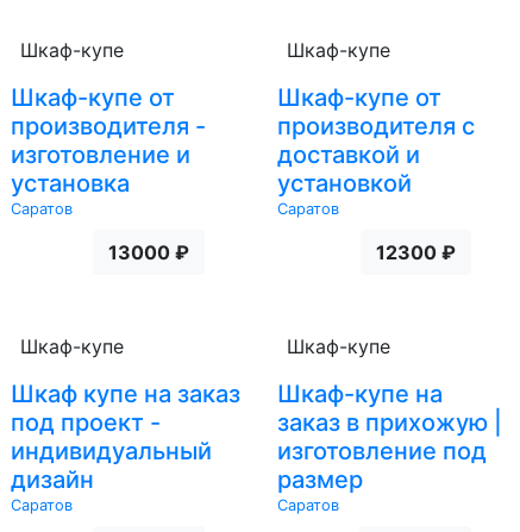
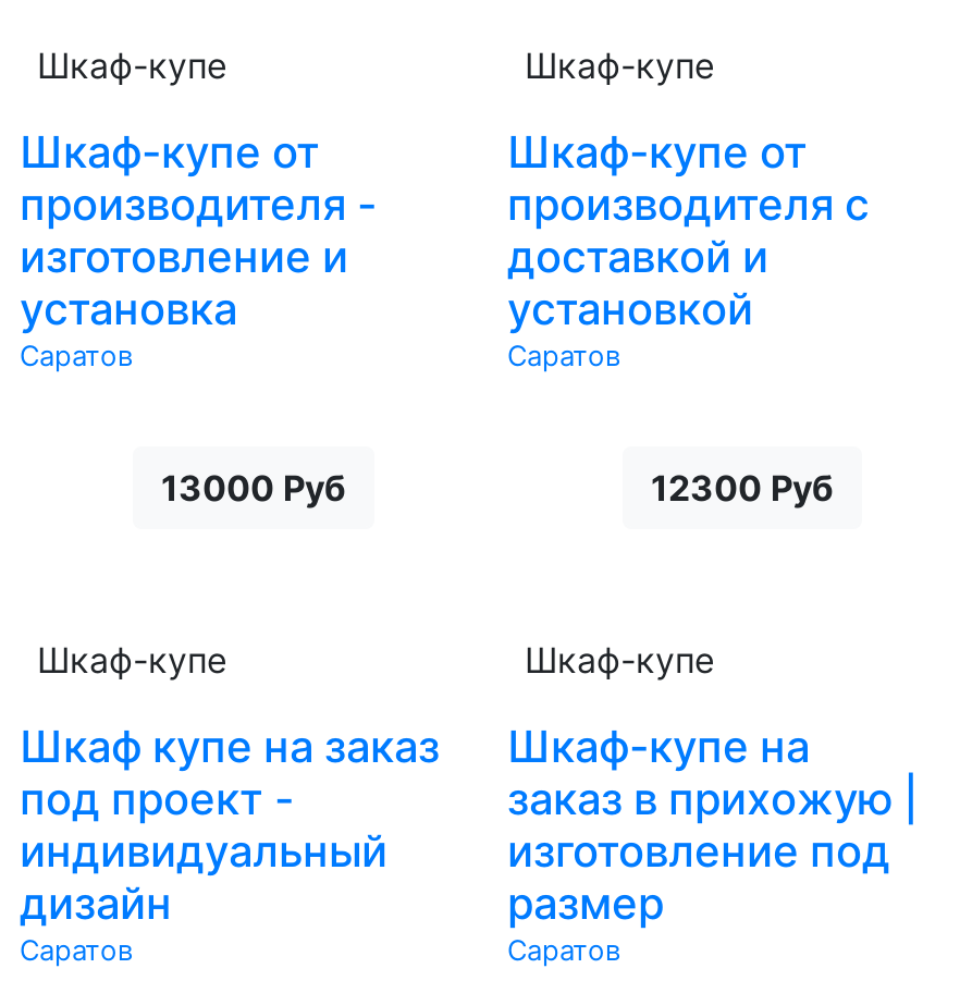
- 13000 ₽
+ 13000 Руб

- 12300 ₽
+ 12300 Руб
